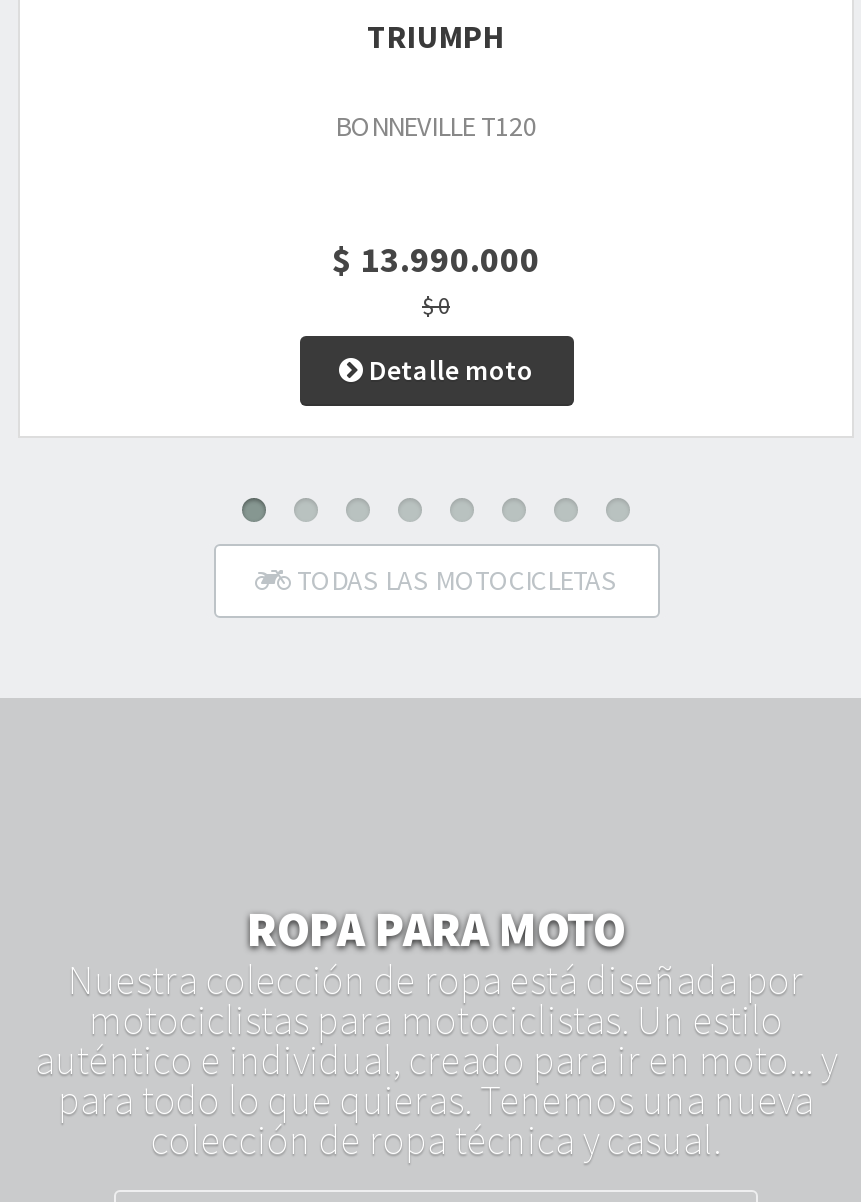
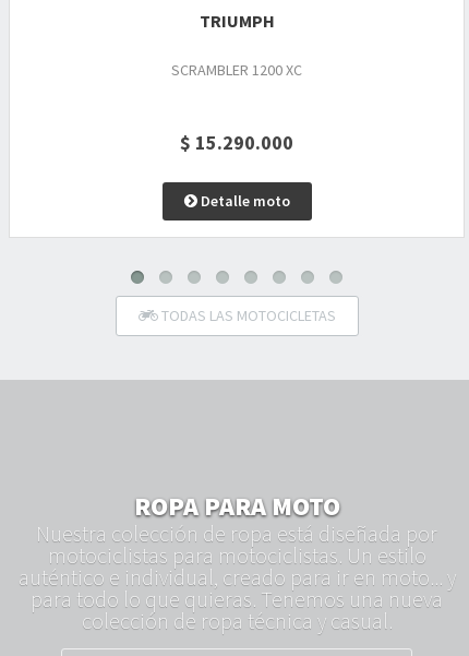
- BONNEVILLE T120
+ SCRAMBLER 1200 XC

- $ 13.990.000
- $ 0
+ $ 15.290.000
